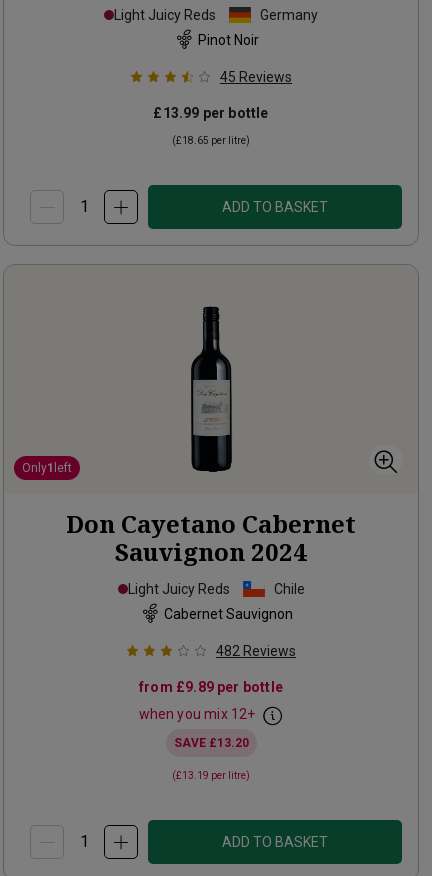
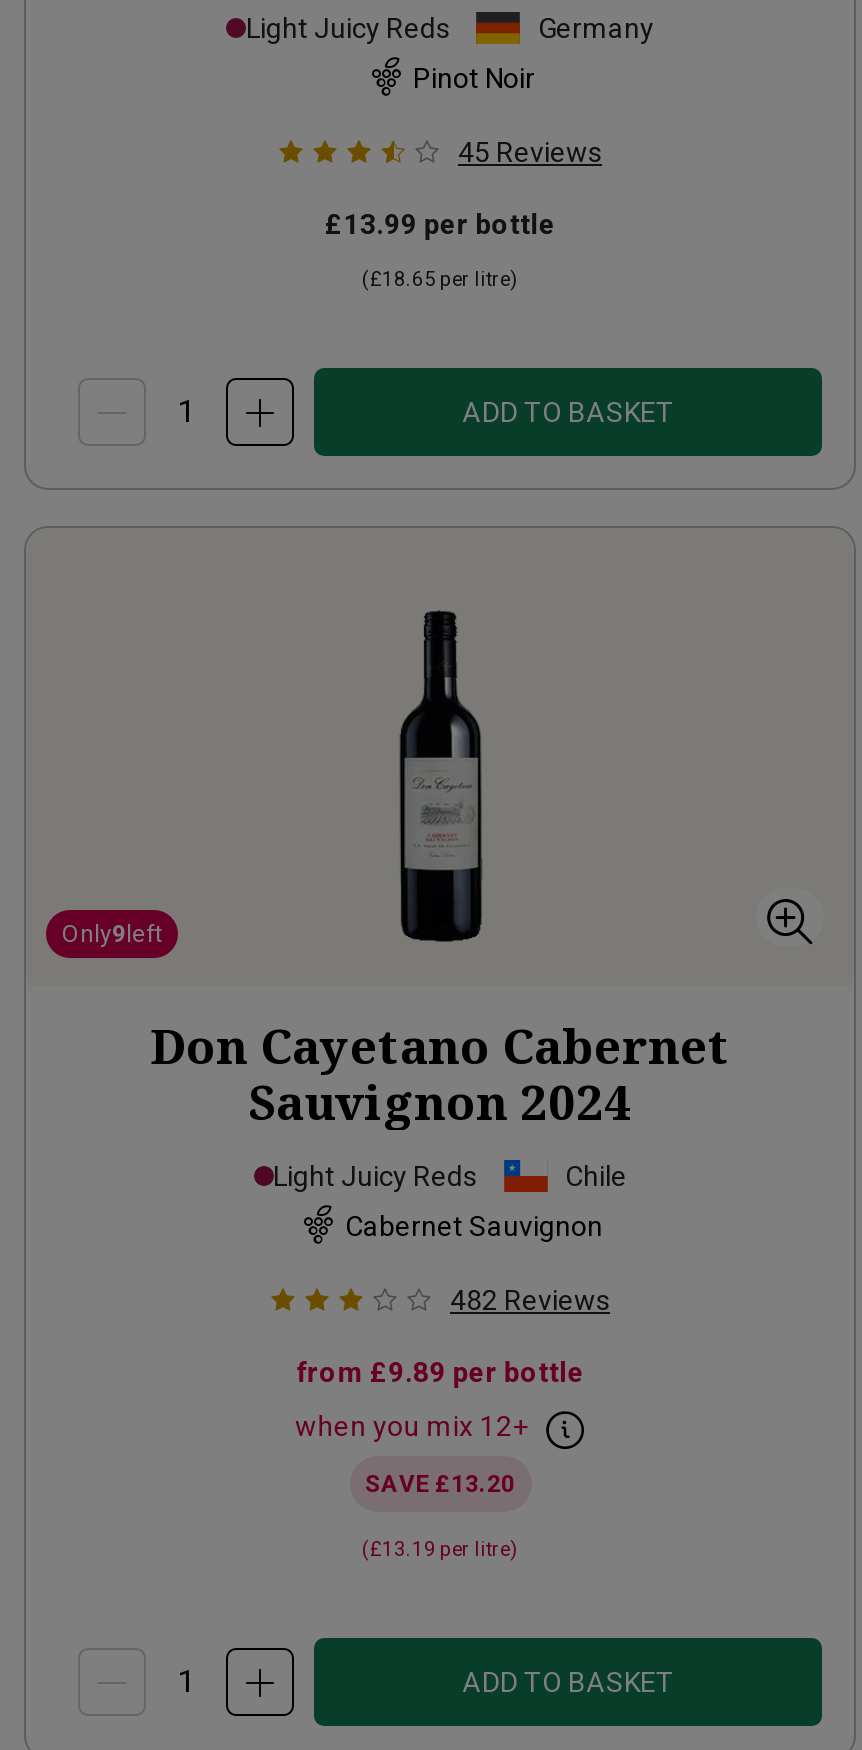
- Only1left
+ Only9left
